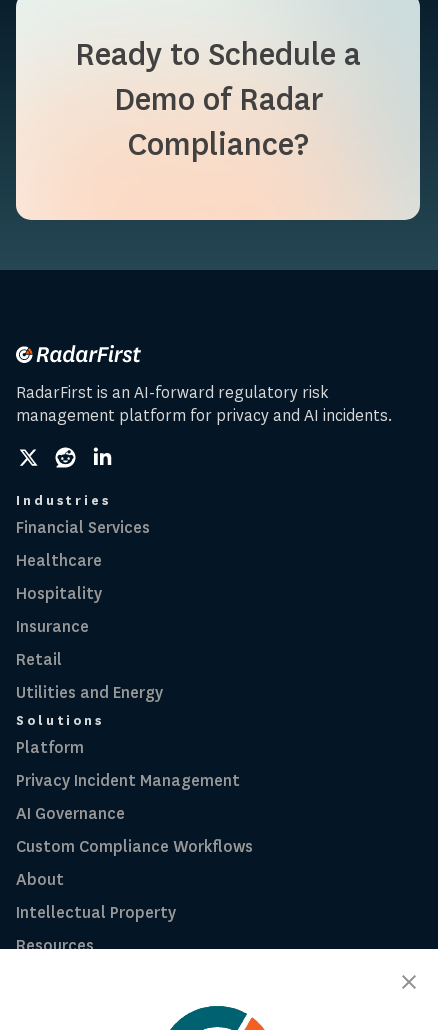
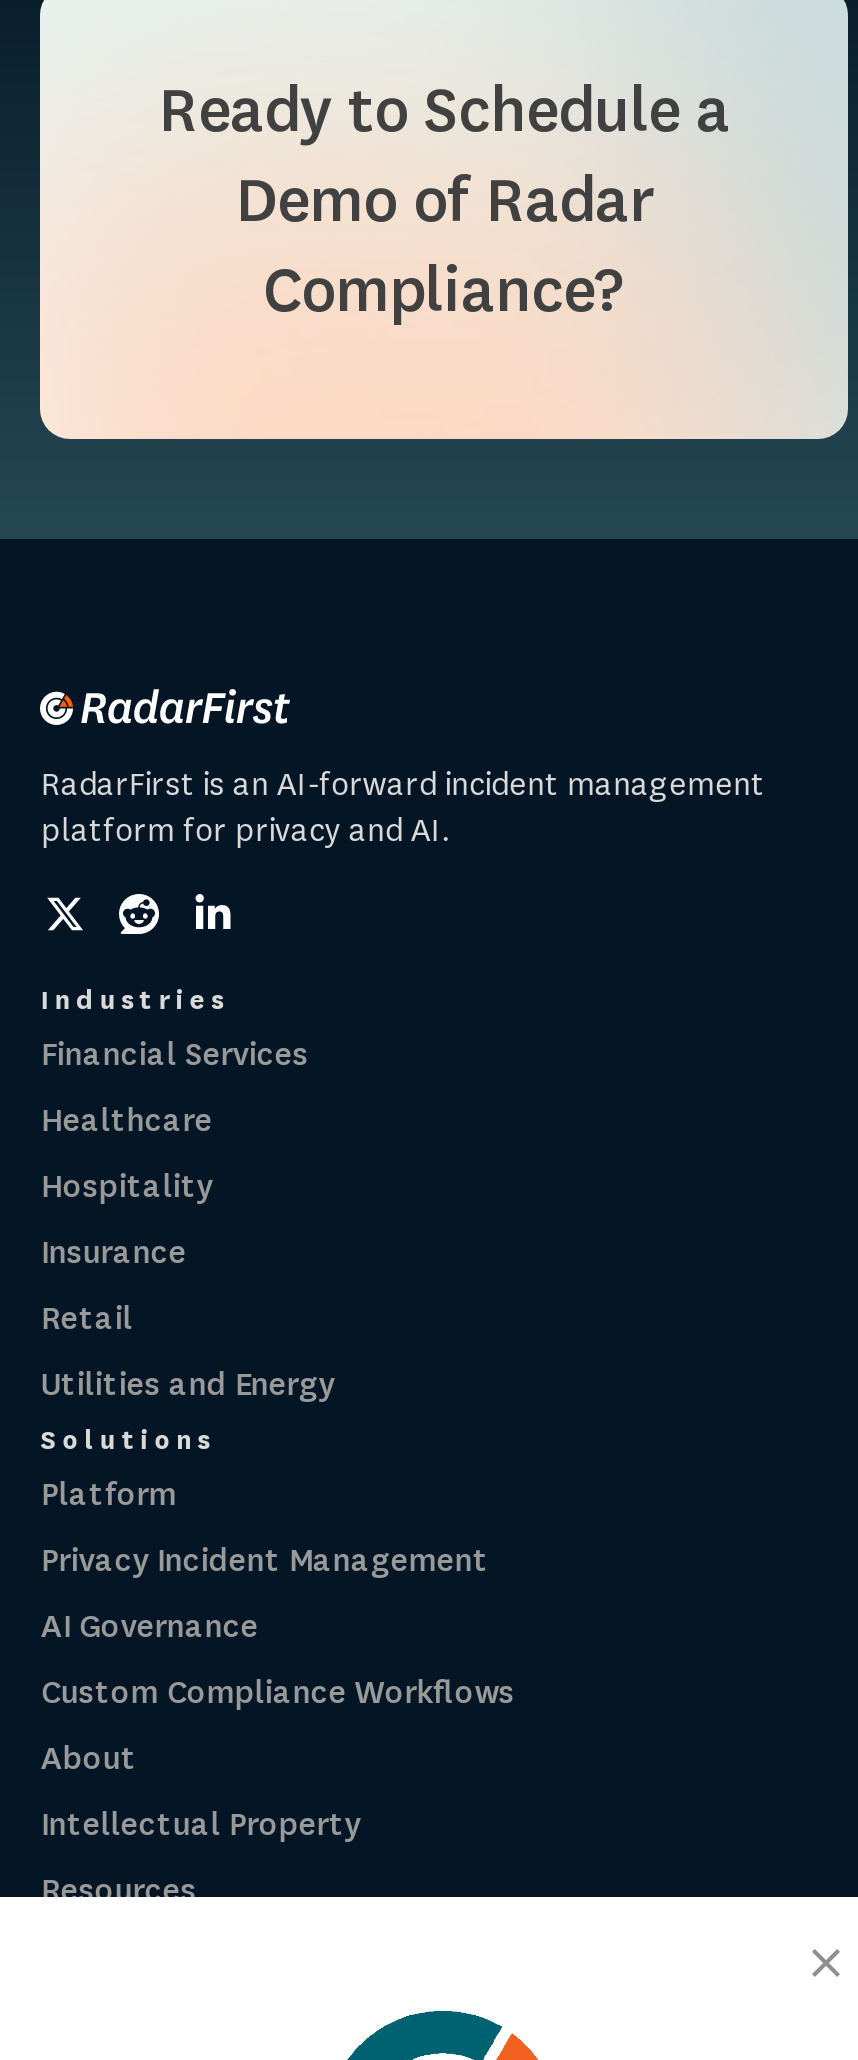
- RadarFirst is an AI-forward regulatory risk
- management platform for privacy and AI incidents.
+ RadarFirst is an AI-forward incident management
+ platform for privacy and AI.
